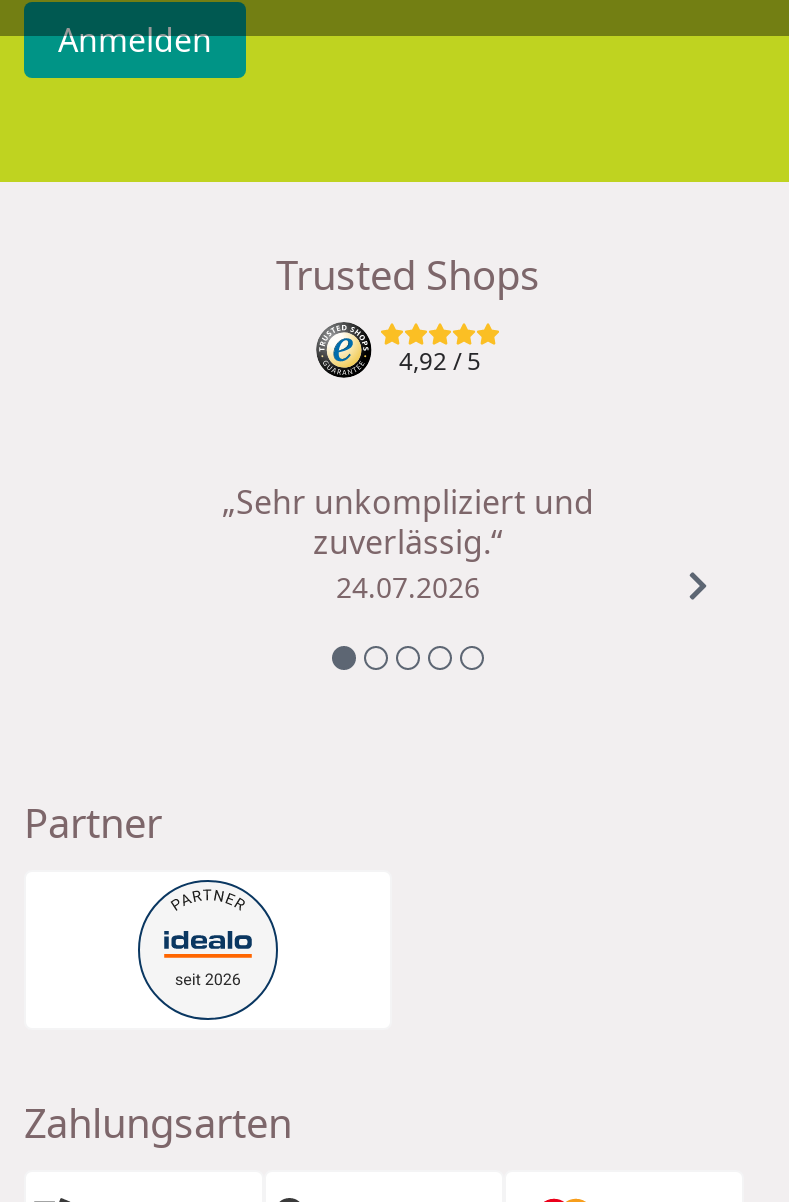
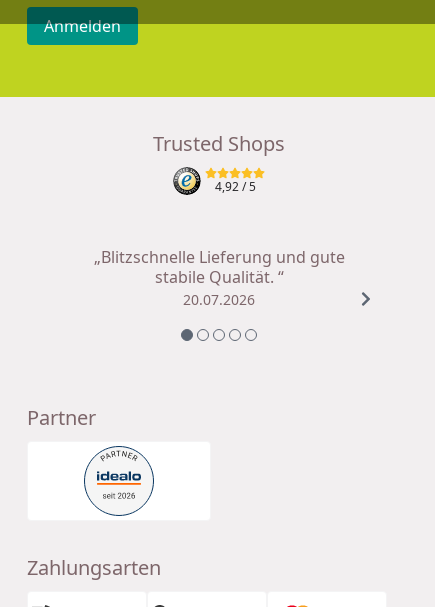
- „Sehr unkompliziert und
- zuverlässig.“
- 24.07.2026
+ „Blitzschnelle Lieferung und gute
+ stabile Qualität. “
+ 20.07.2026
